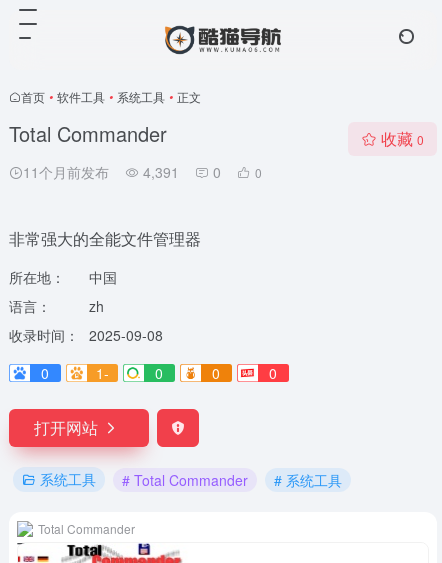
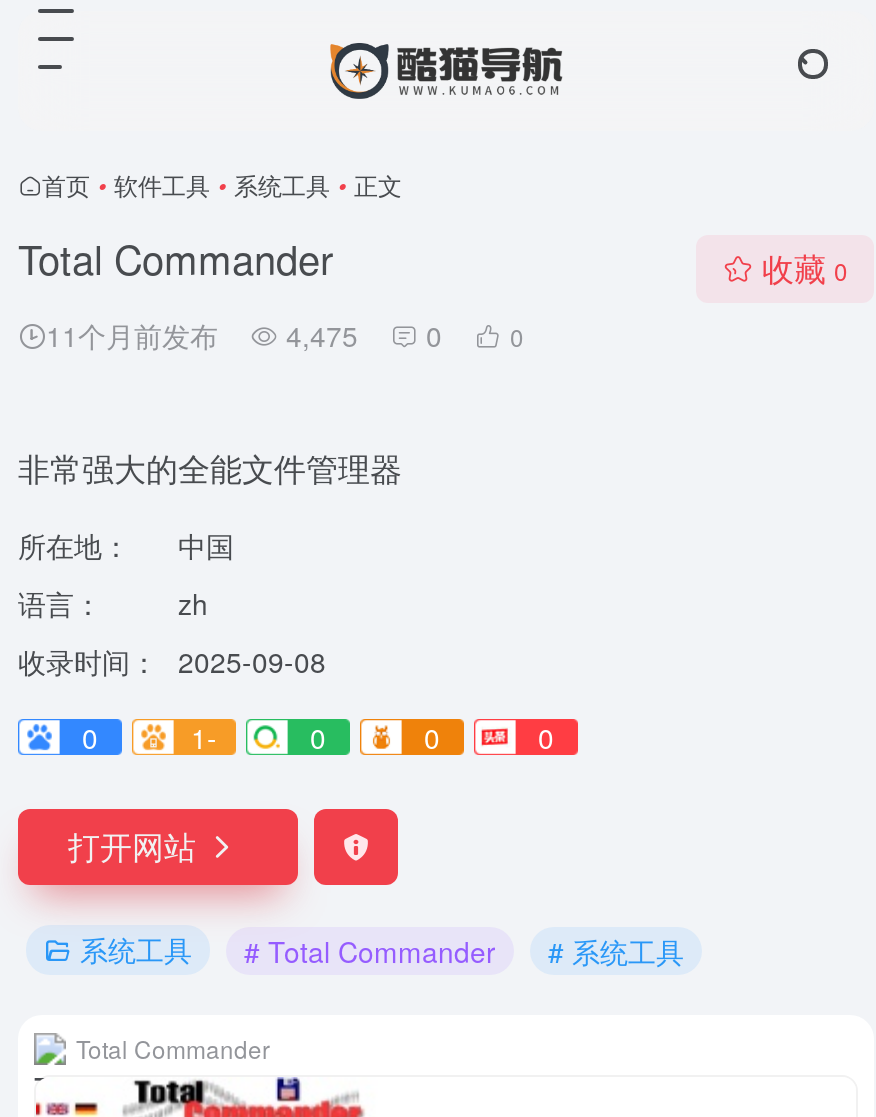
- 11个月前发布 4,391 0 0
+ 11个月前发布 4,475 0 0
